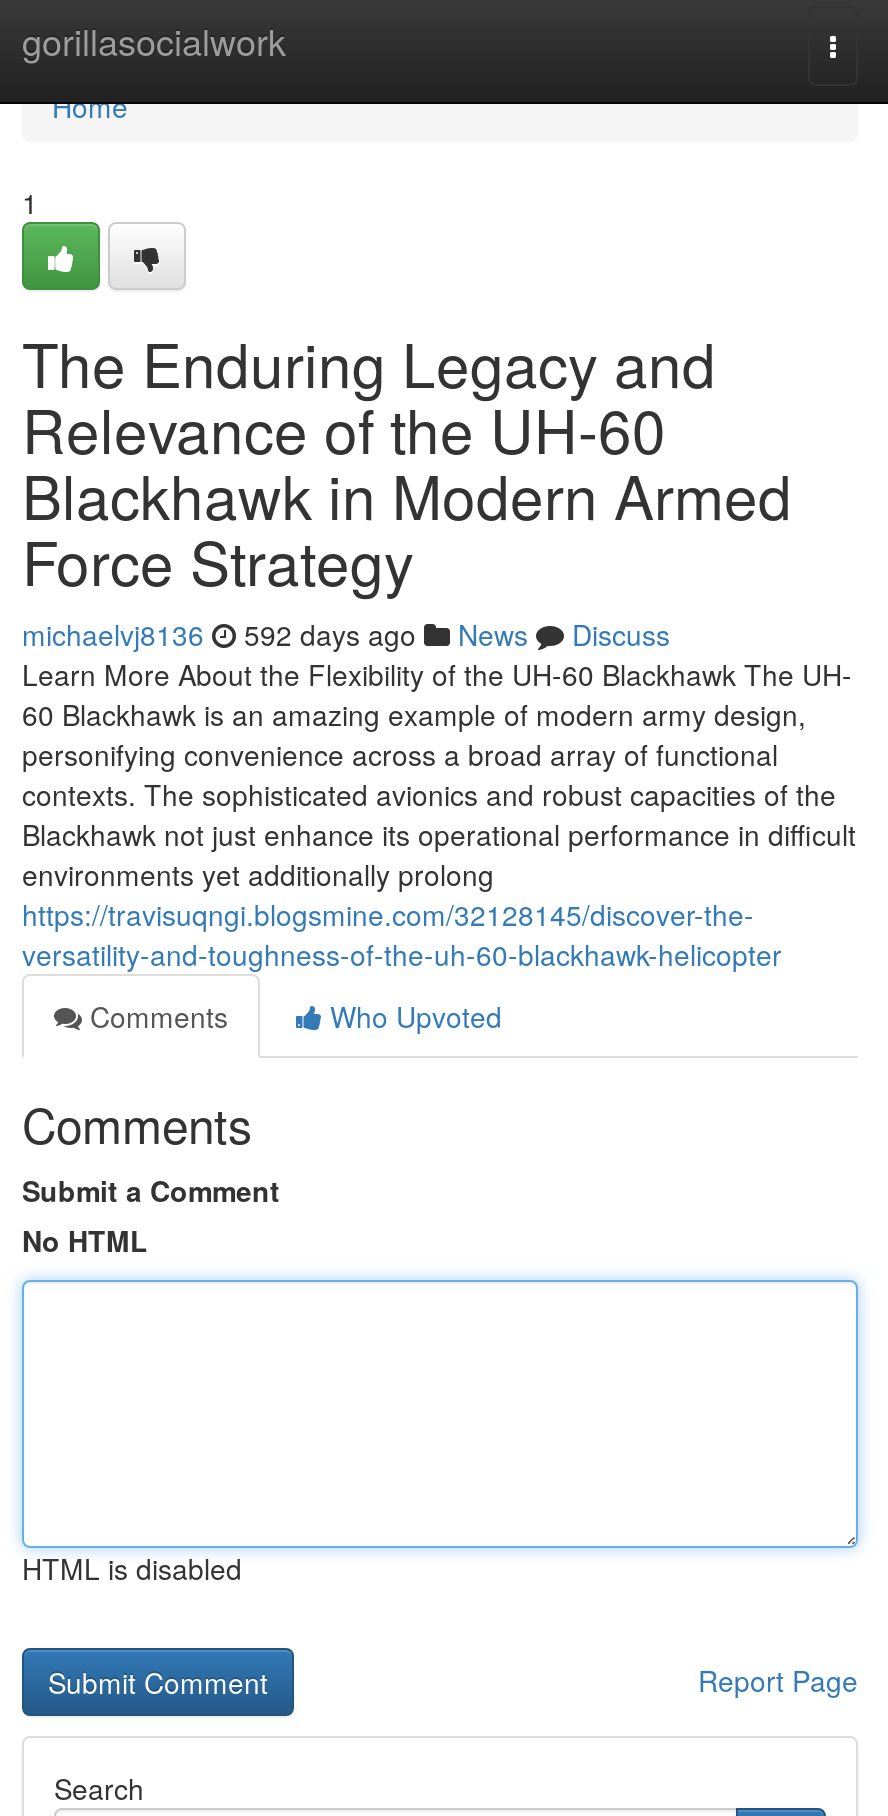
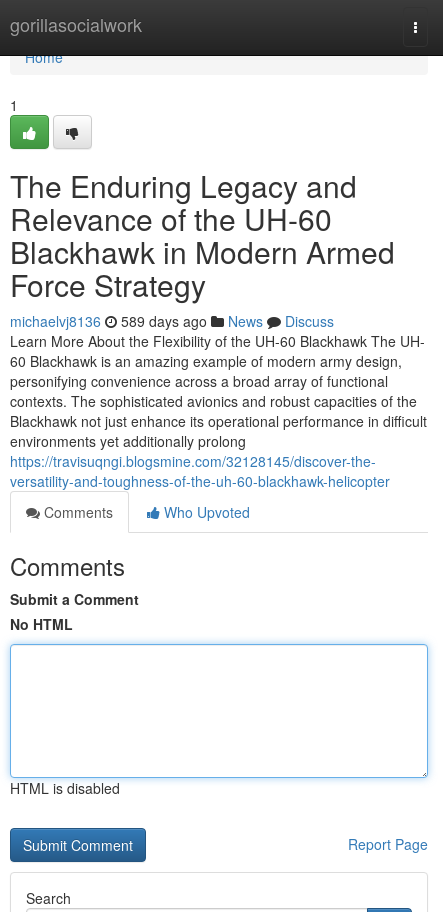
- michaelvj8136 592 days ago News Discuss
+ michaelvj8136 589 days ago News Discuss
